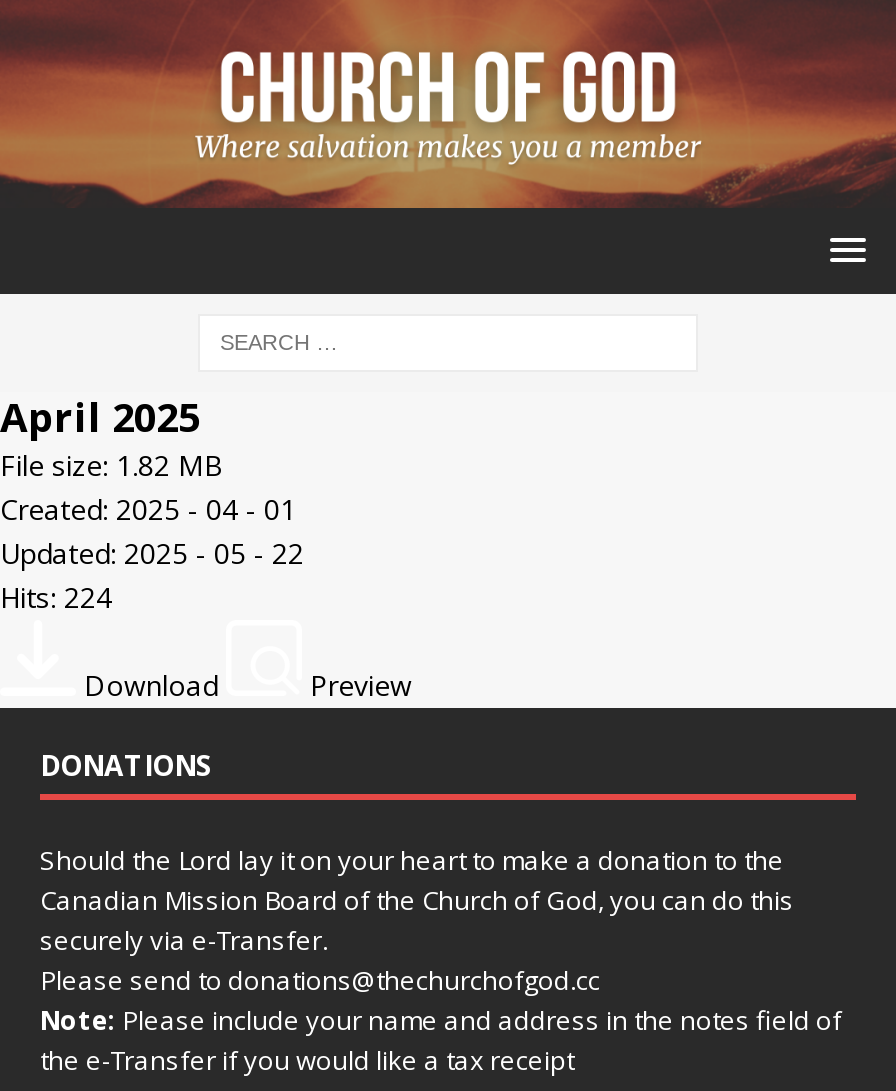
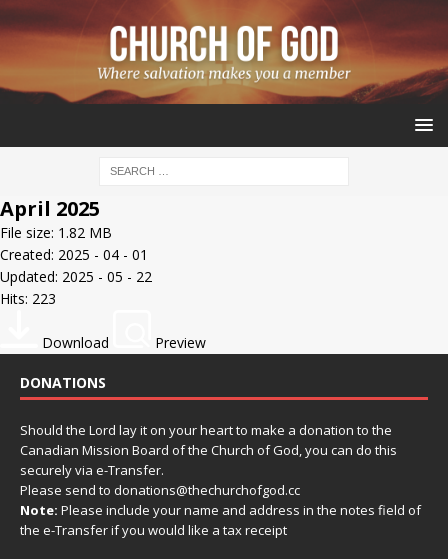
- Hits: 224
+ Hits: 223
